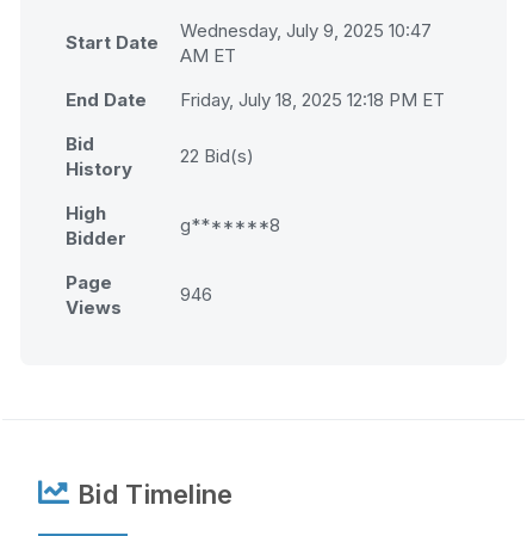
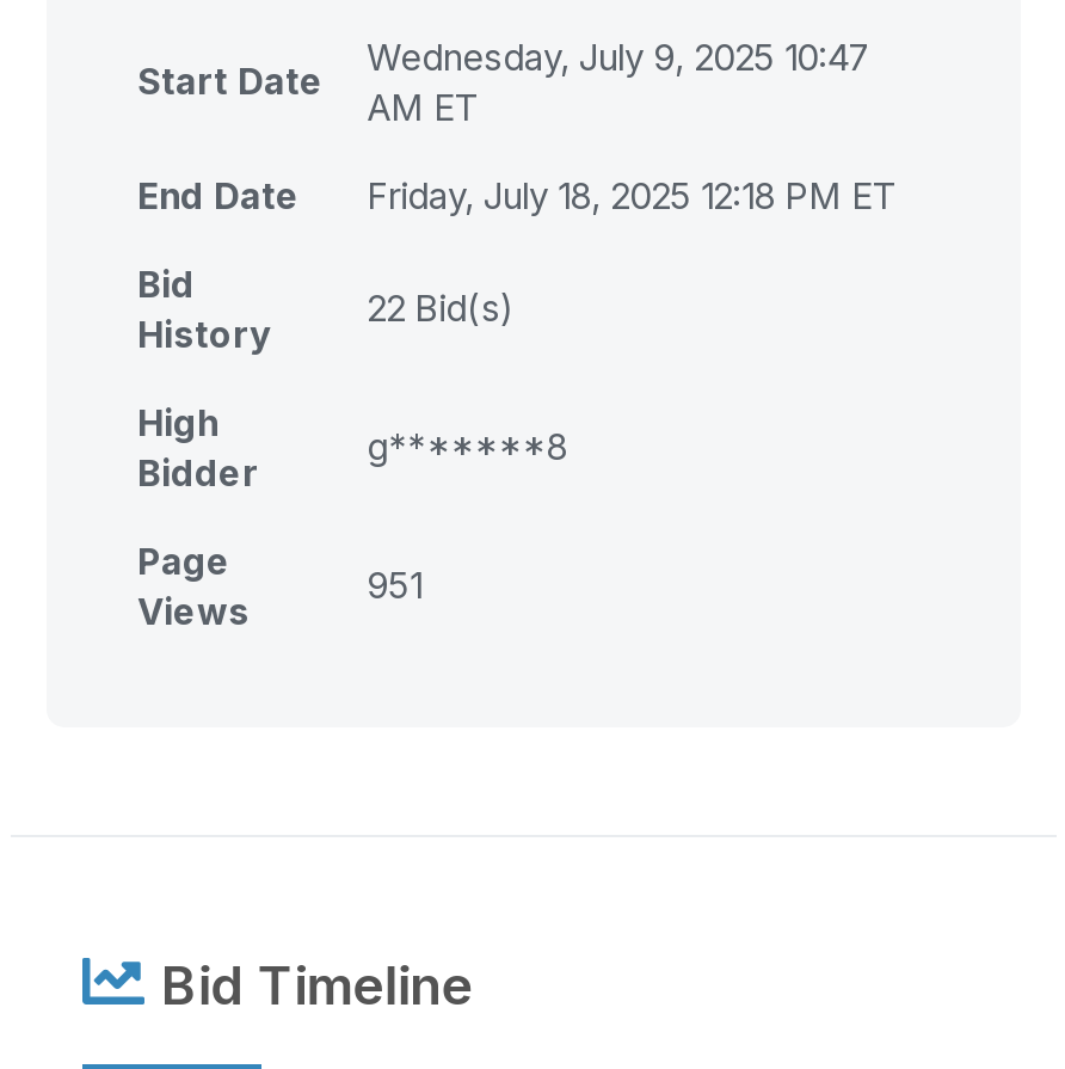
- 946
+ 951
